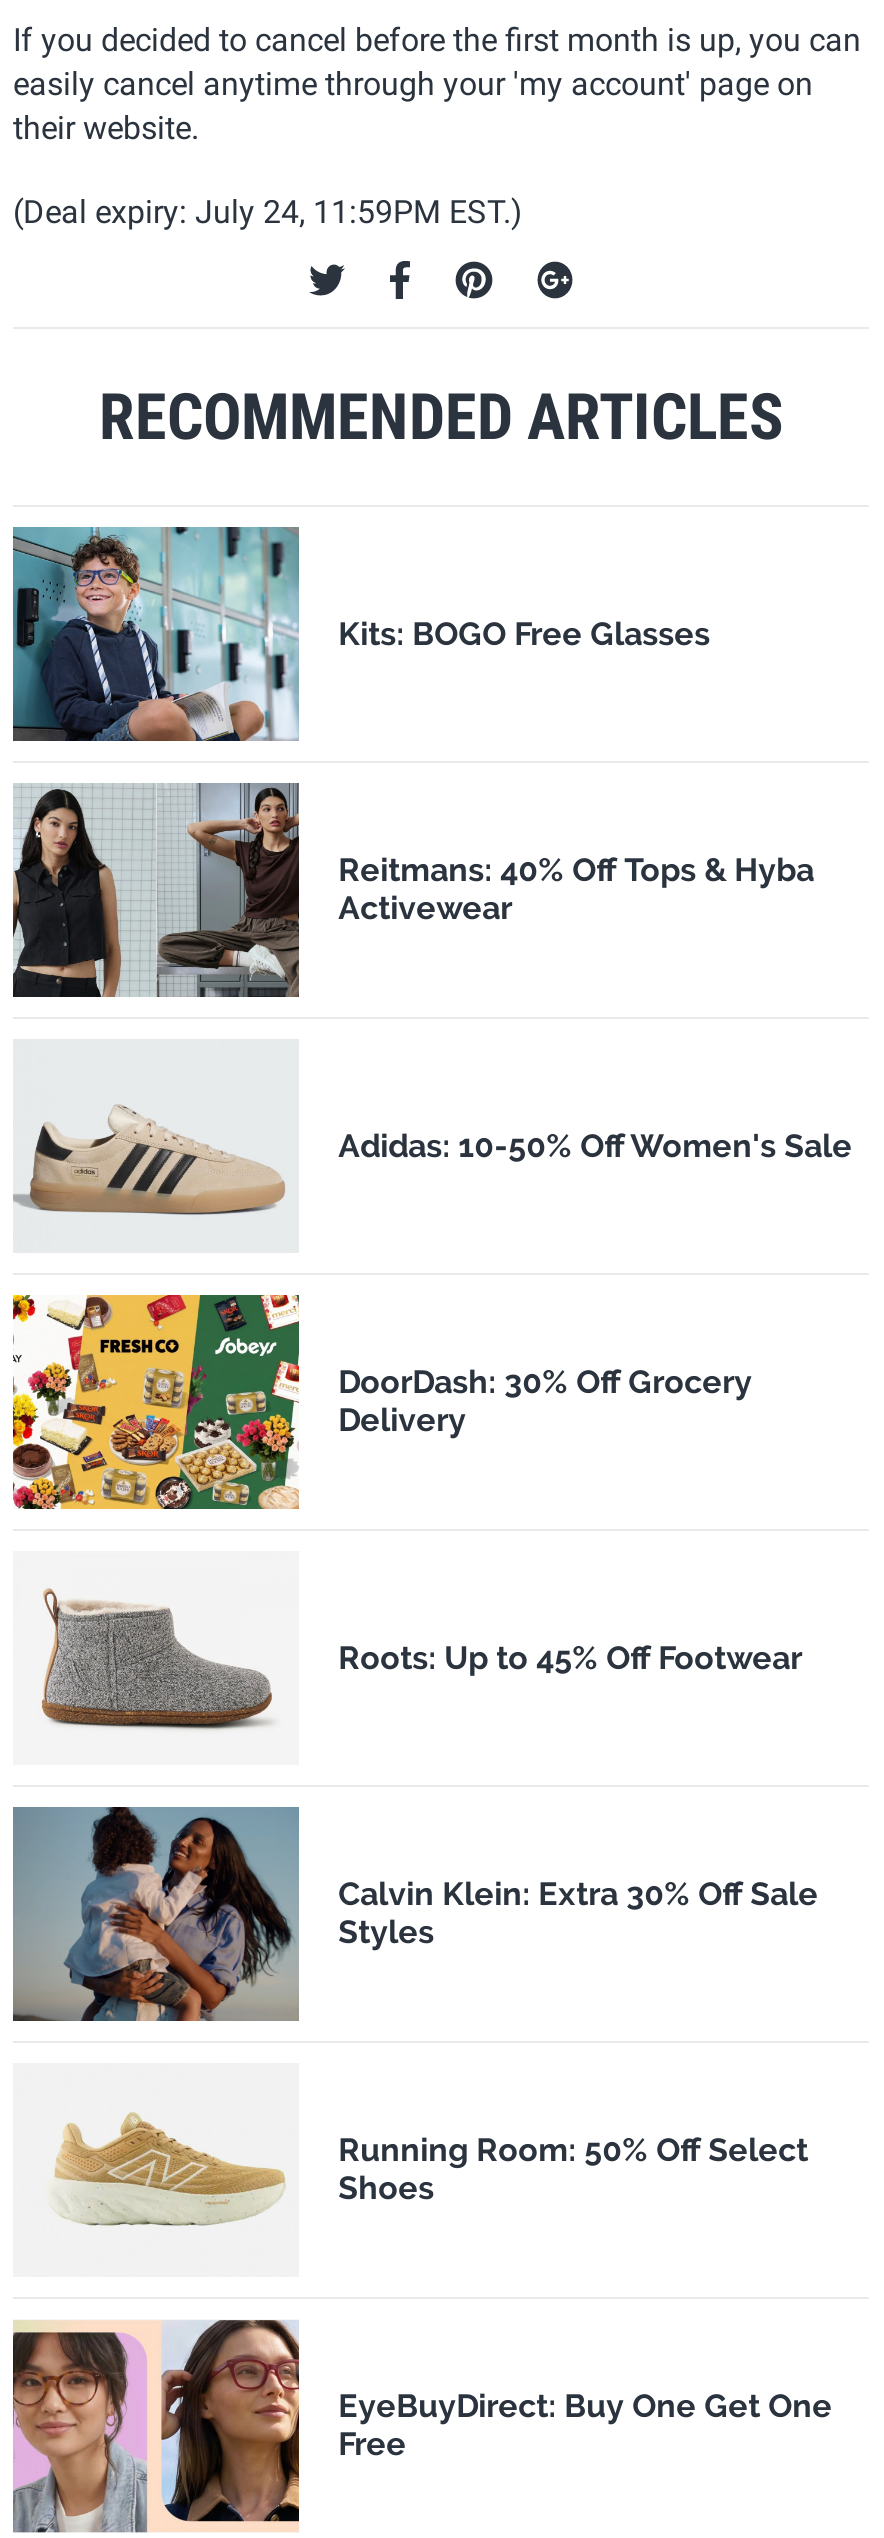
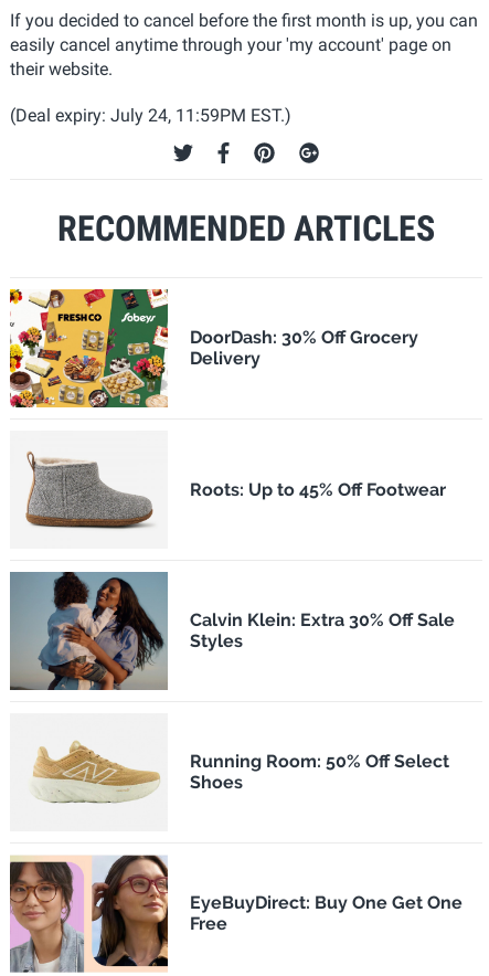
- [image]
- Kits: BOGO Free Glasses

- [image]
- Reitmans: 40% Off Tops & Hyba
- Activewear

- [image]
- Adidas: 10-50% Off Women's Sale
